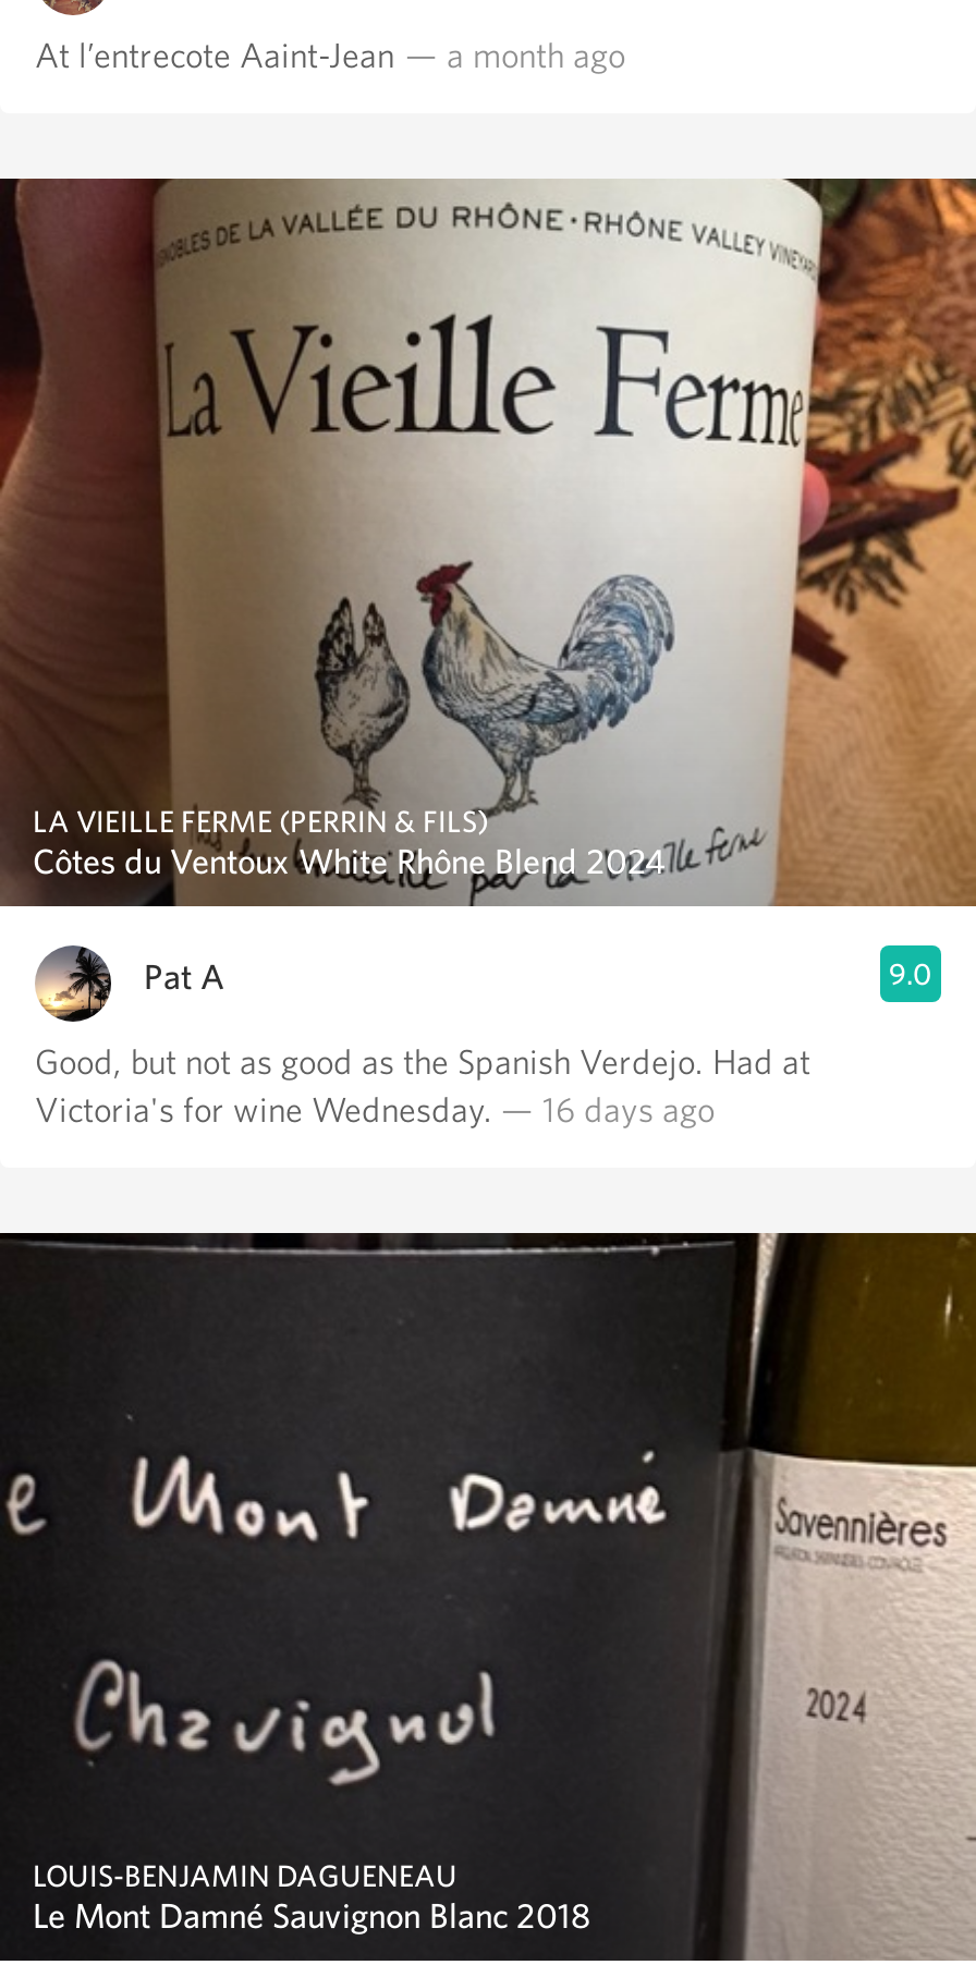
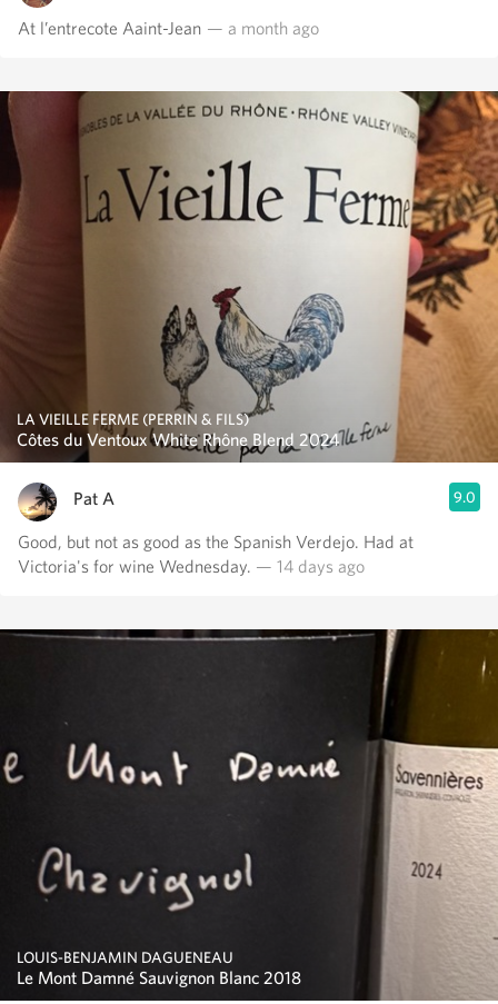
- Victoria's for wine Wednesday. — 16 days ago
+ Victoria's for wine Wednesday. — 14 days ago
